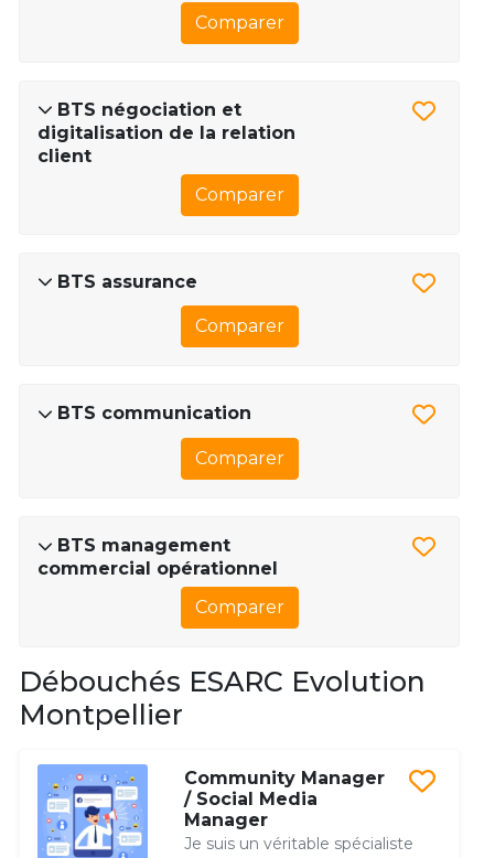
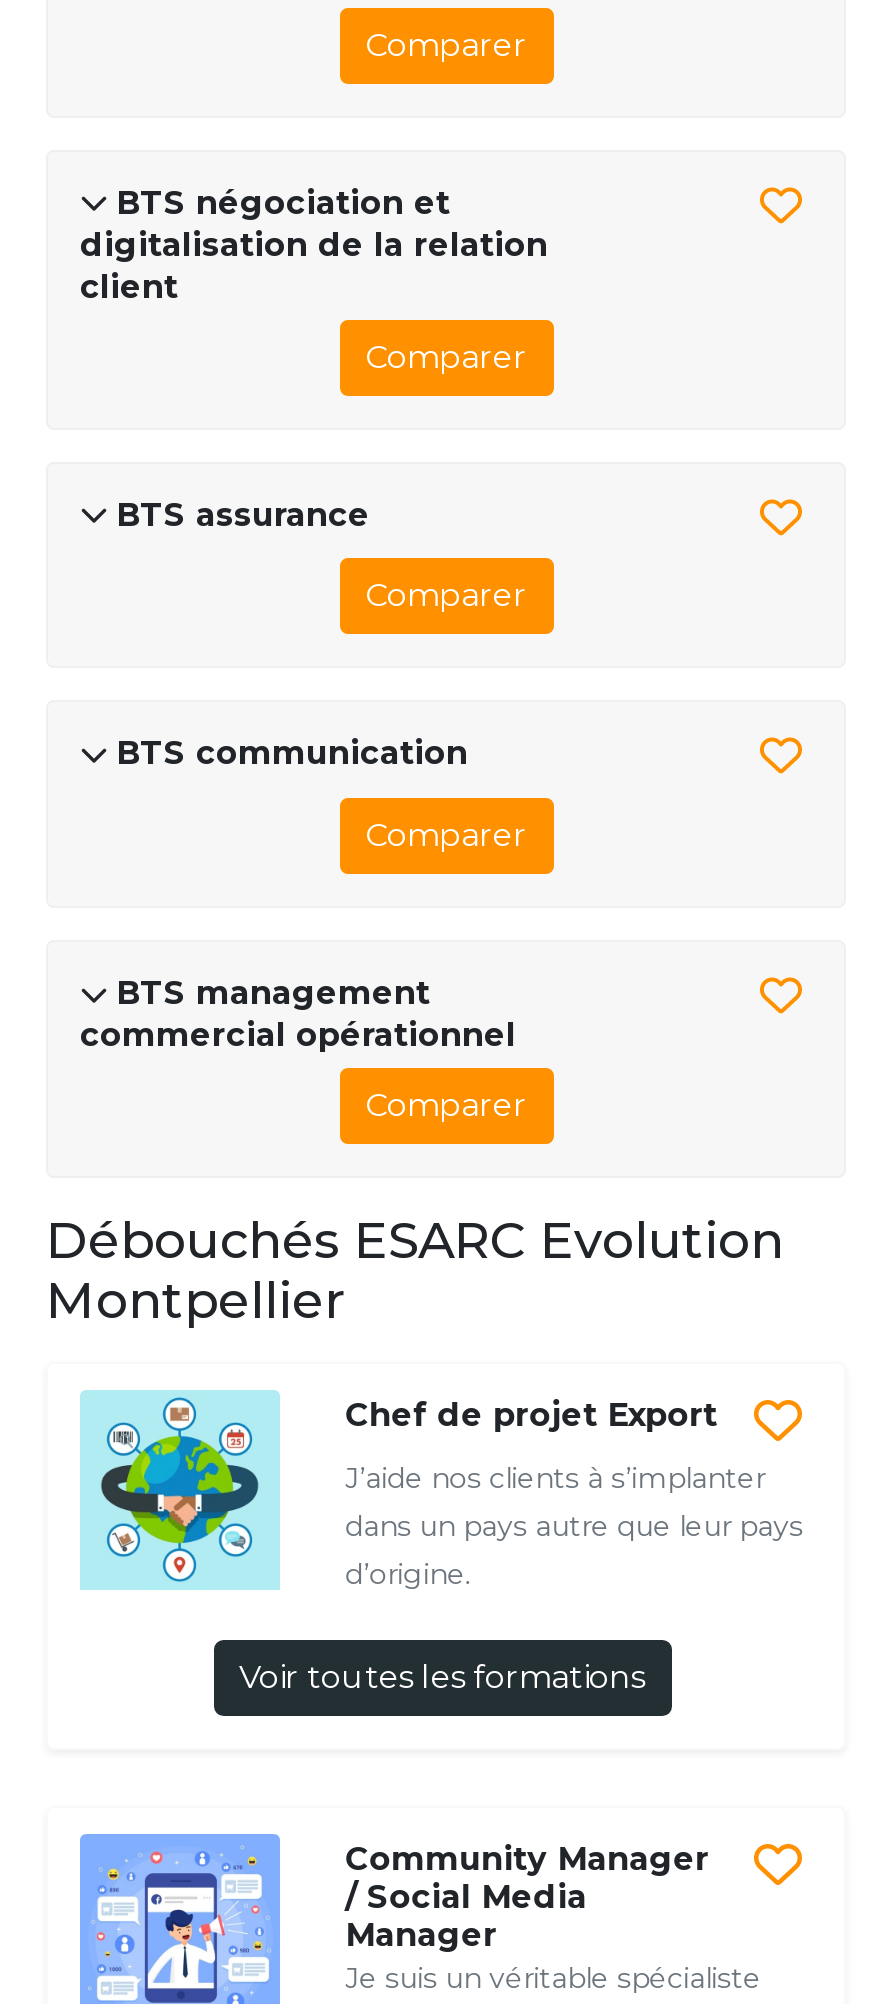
+ [image]
+ Chef de projet Export
+ J’aide nos clients à s’implanter
+ dans un pays autre que leur pays
+ d’origine.
+ Voir toutes les formations
